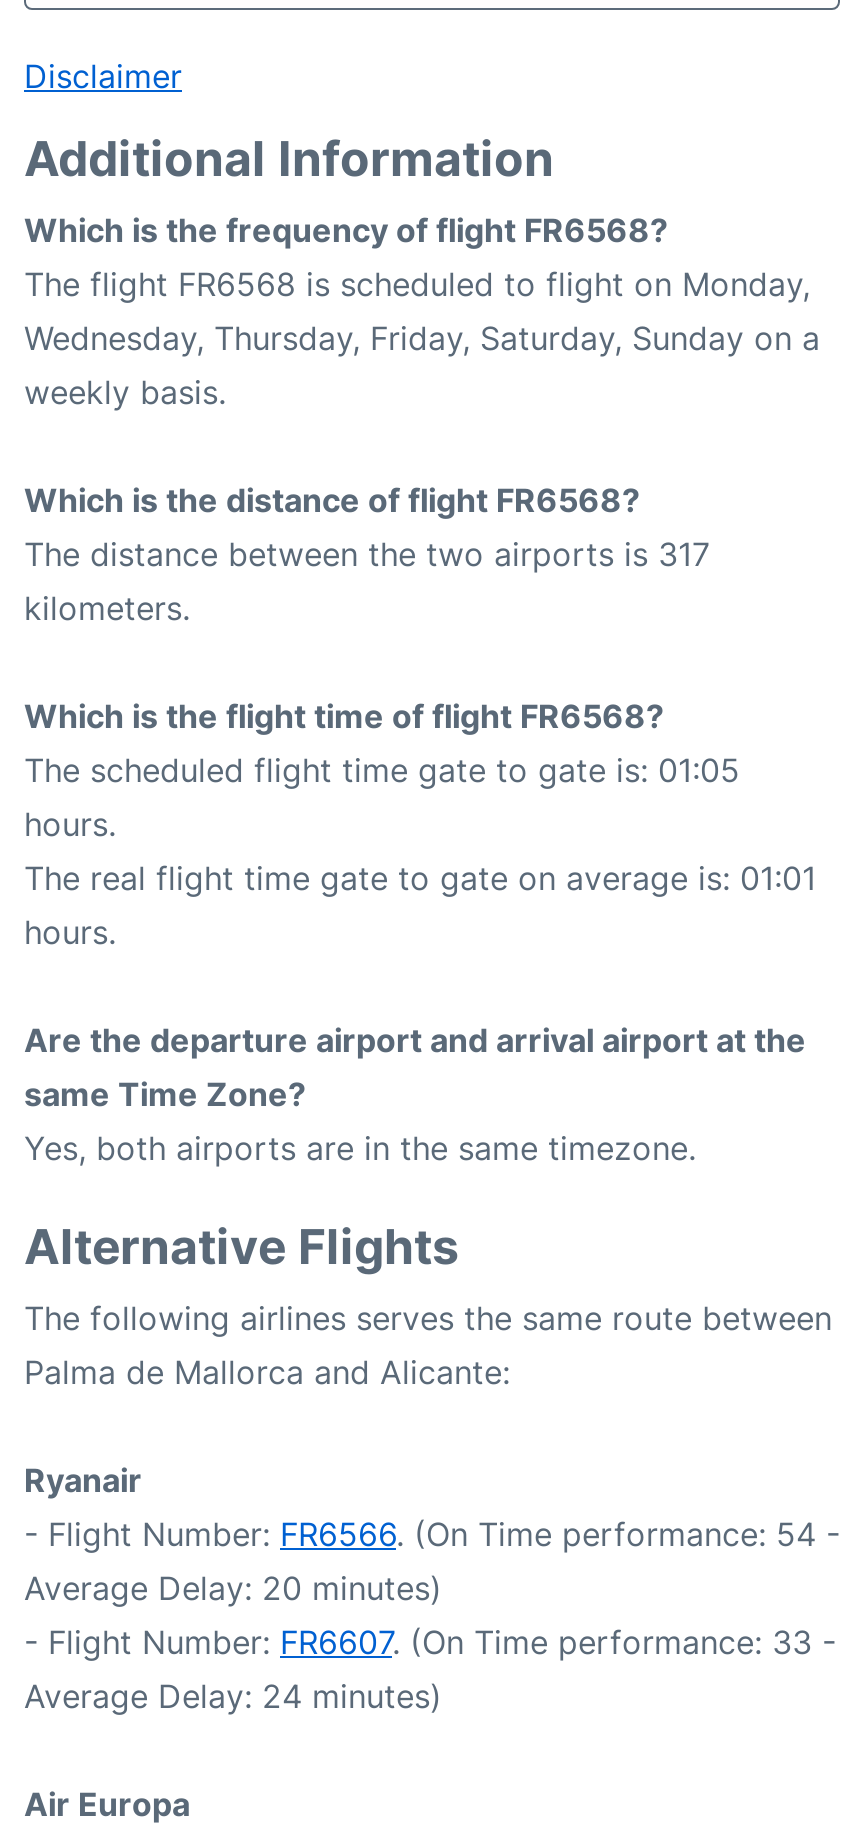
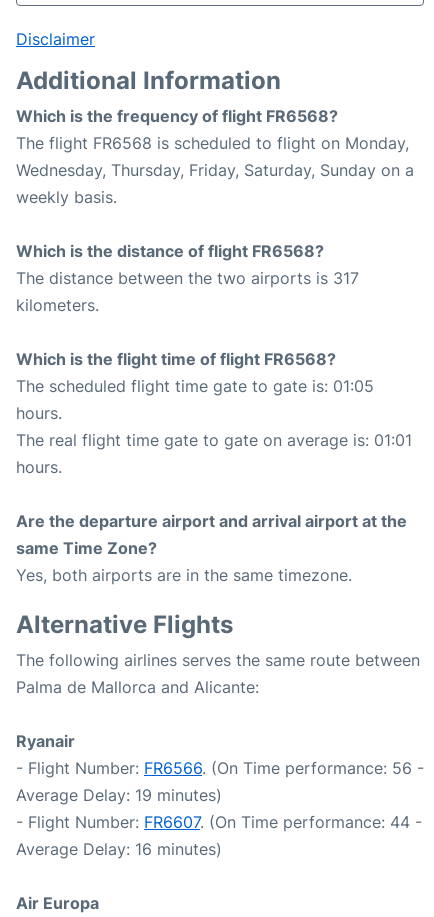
- - Flight Number: FR6566. (On Time performance: 54 -
+ - Flight Number: FR6566. (On Time performance: 56 -

- Average Delay: 20 minutes)
+ Average Delay: 19 minutes)

- - Flight Number: FR6607. (On Time performance: 33 -
+ - Flight Number: FR6607. (On Time performance: 44 -

- Average Delay: 24 minutes)
+ Average Delay: 16 minutes)
